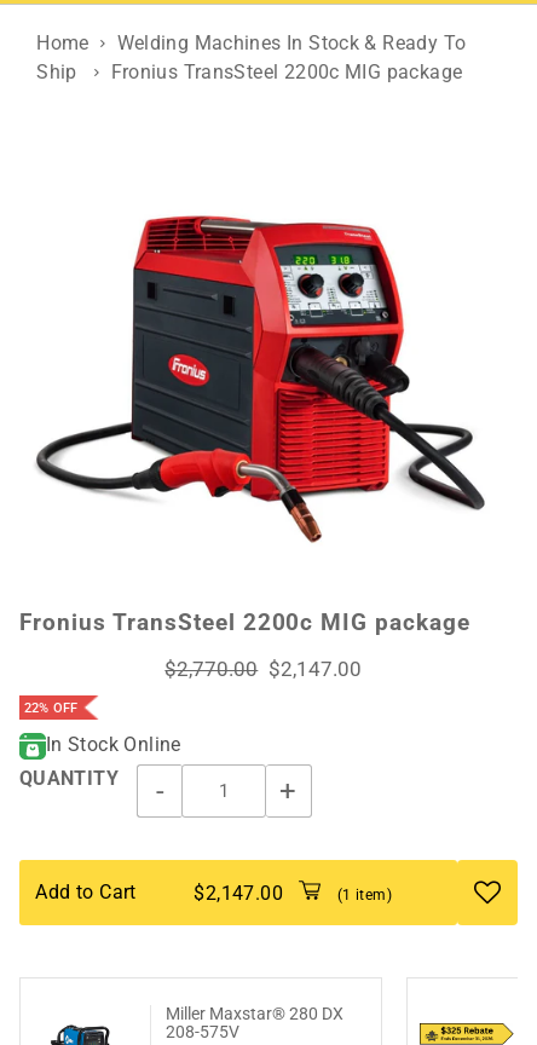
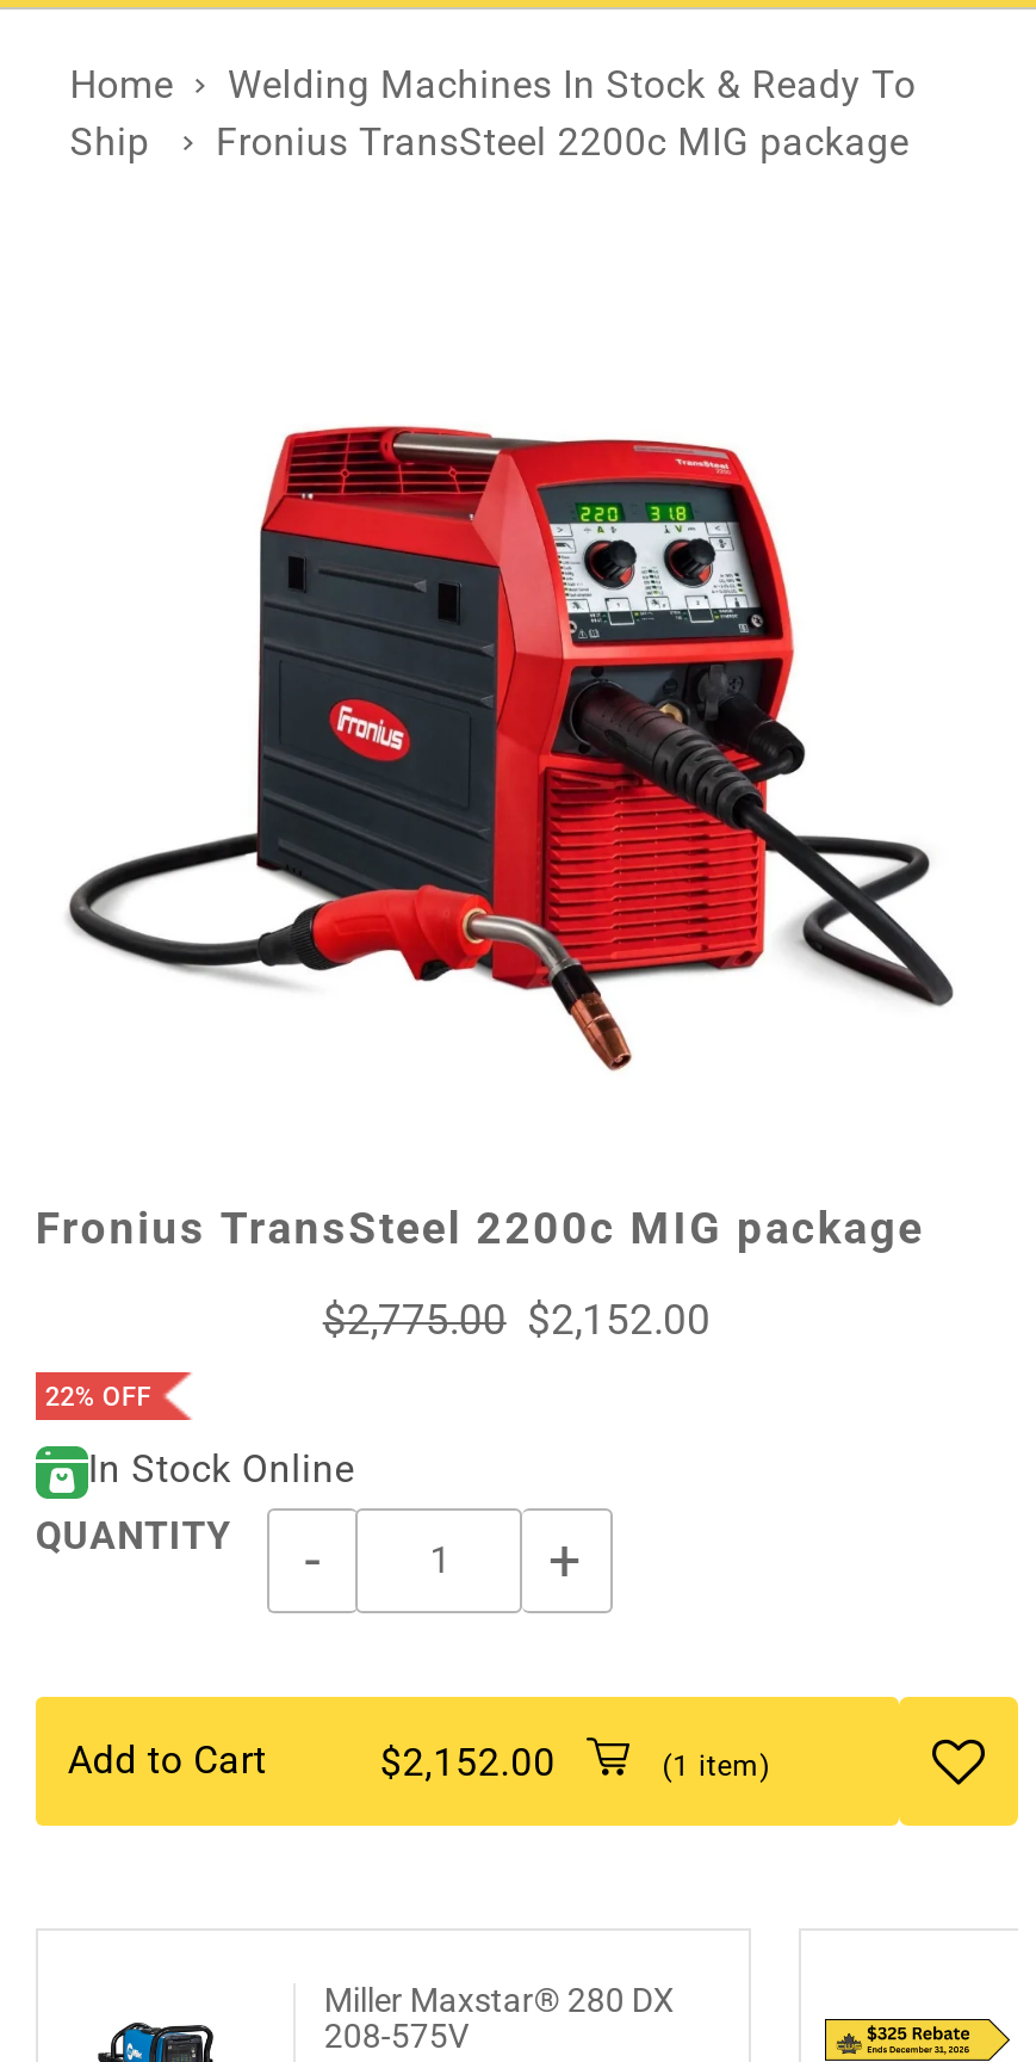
- $2,770.00
+ $2,775.00

- $2,147.00
+ $2,152.00

- $2,147.00
+ $2,152.00
